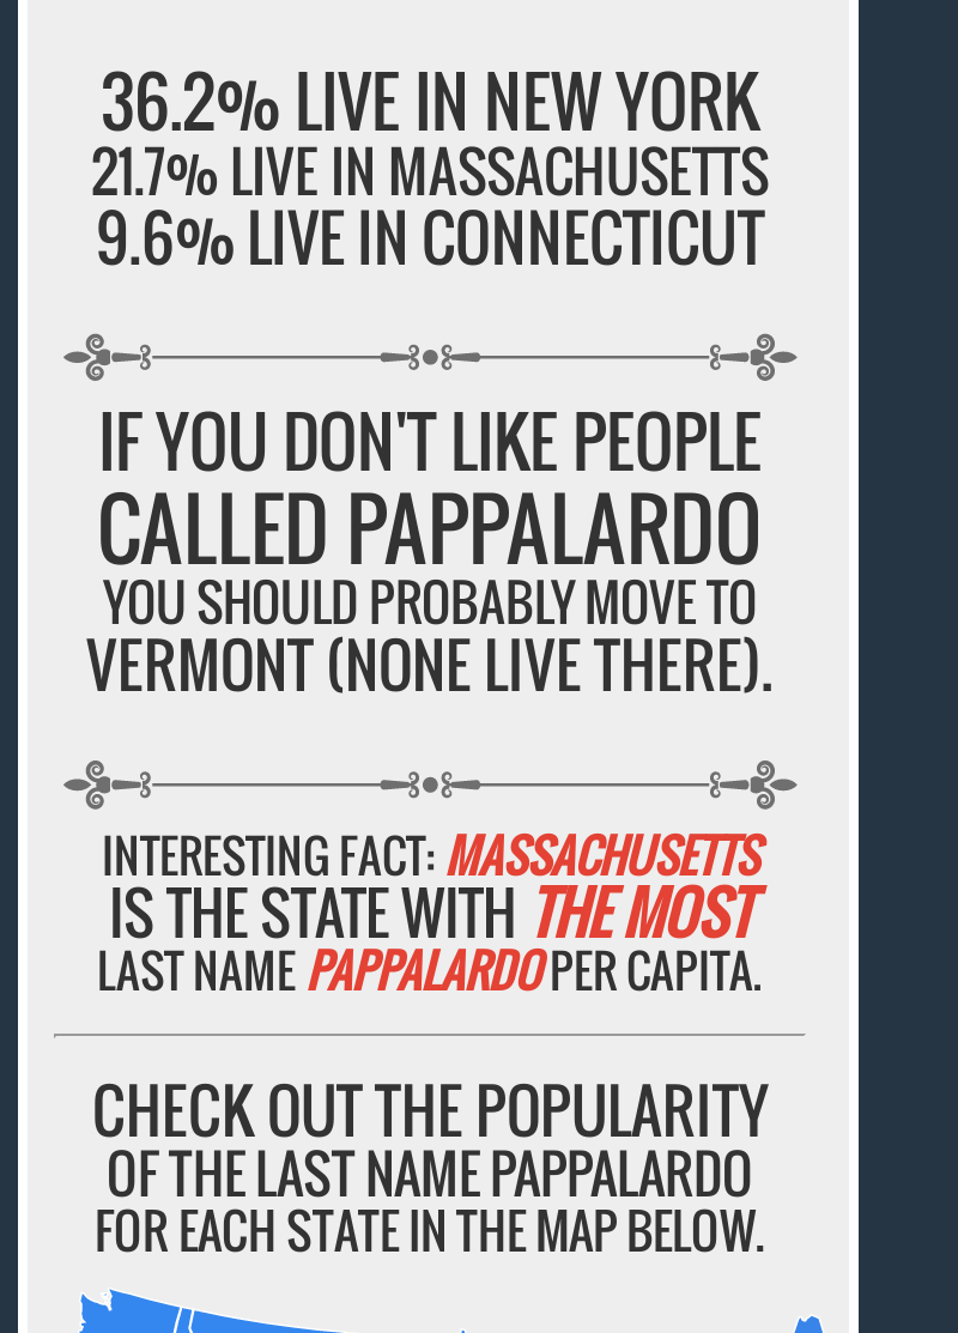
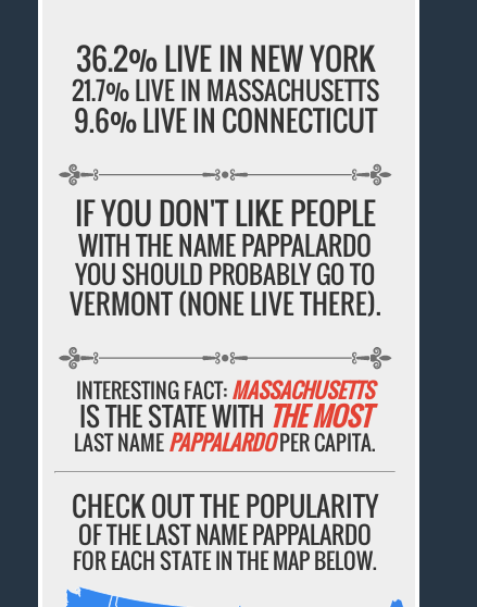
- CALLED PAPPALARDO
- YOU SHOULD PROBABLY MOVE TO
+ WITH THE NAME PAPPALARDO
+ YOU SHOULD PROBABLY GO TO
